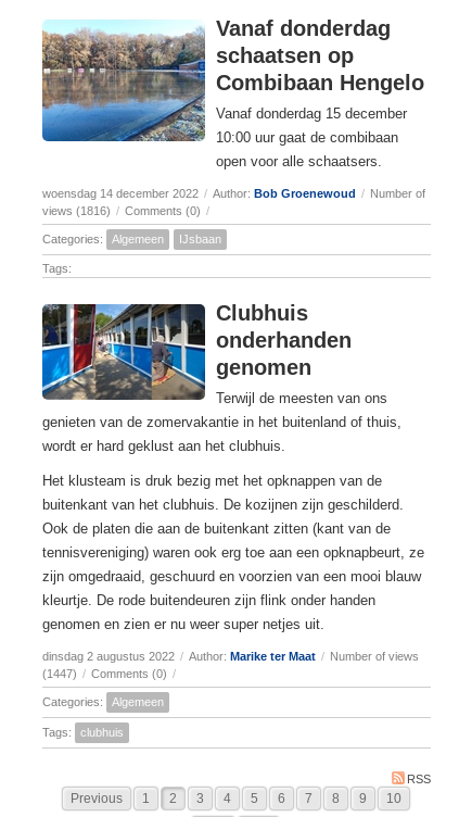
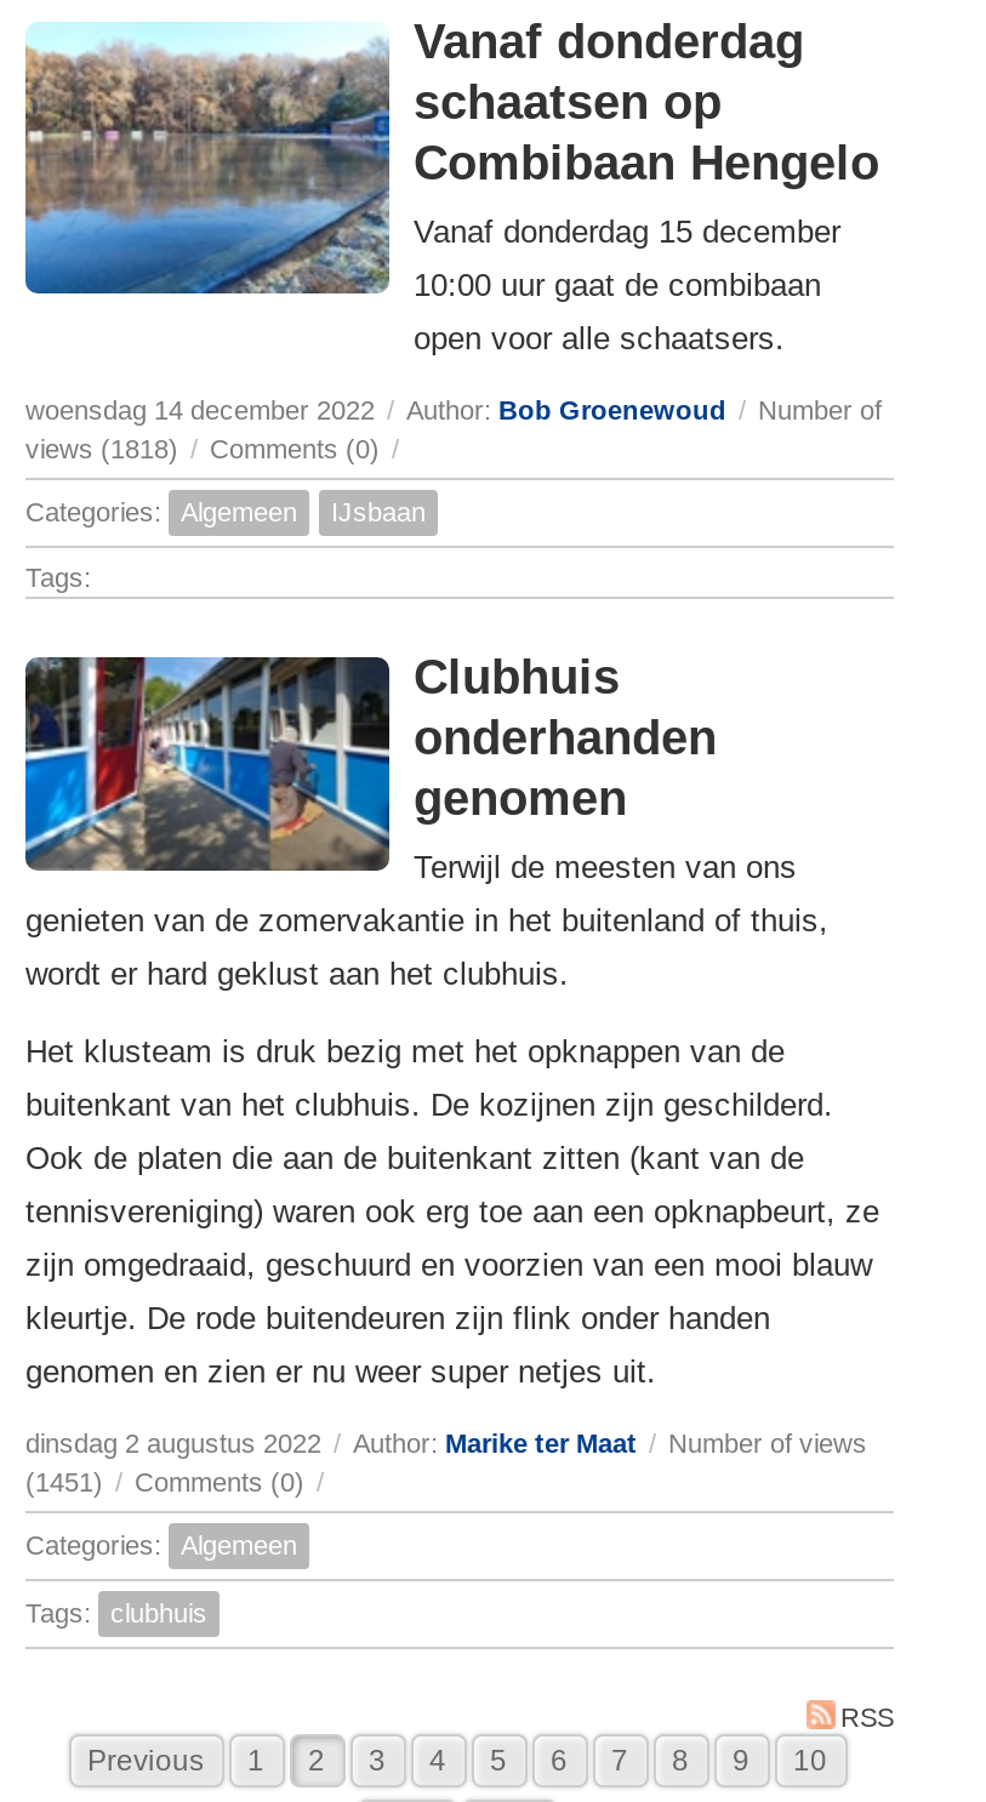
- views (1816) / Comments (0) /
+ views (1818) / Comments (0) /

- (1447) / Comments (0) /
+ (1451) / Comments (0) /
